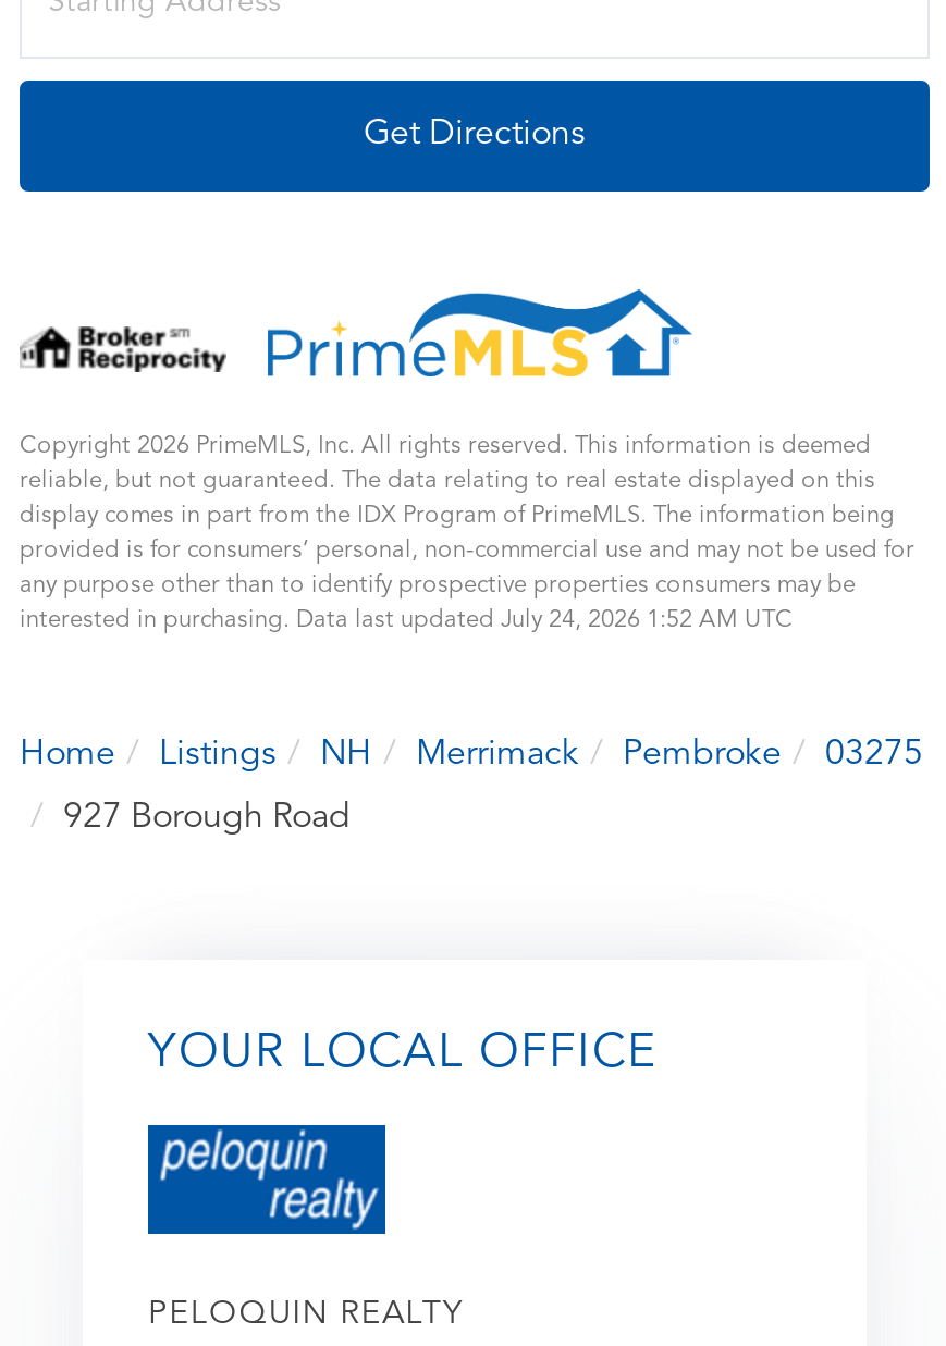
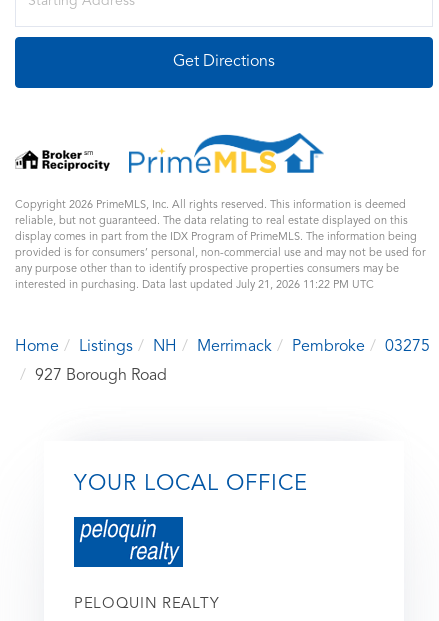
- interested in purchasing. Data last updated July 24, 2026 1:52 AM UTC
+ interested in purchasing. Data last updated July 21, 2026 11:22 PM UTC
